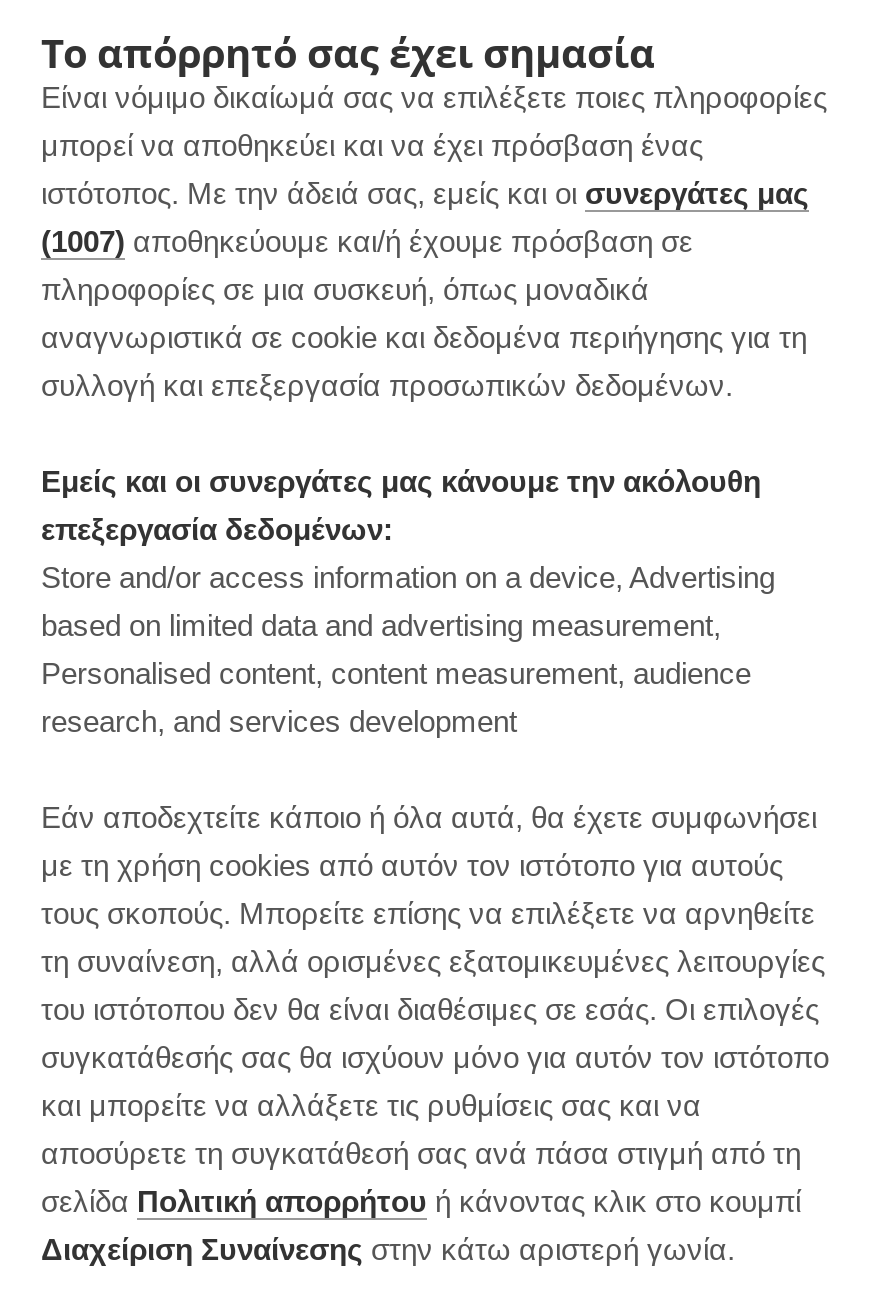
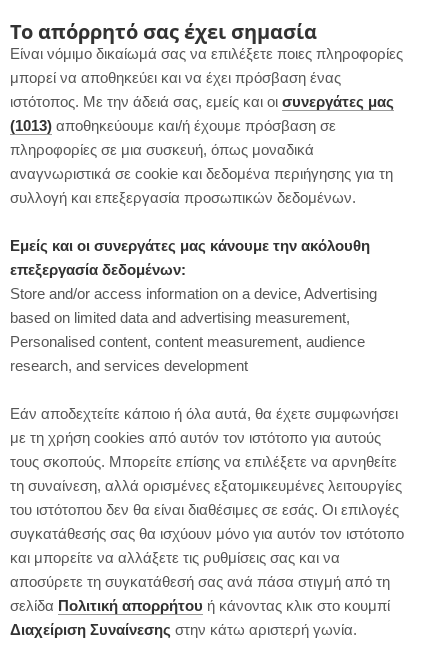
- (1007) αποθηκεύουμε και/ή έχουμε πρόσβαση σε
+ (1013) αποθηκεύουμε και/ή έχουμε πρόσβαση σε
